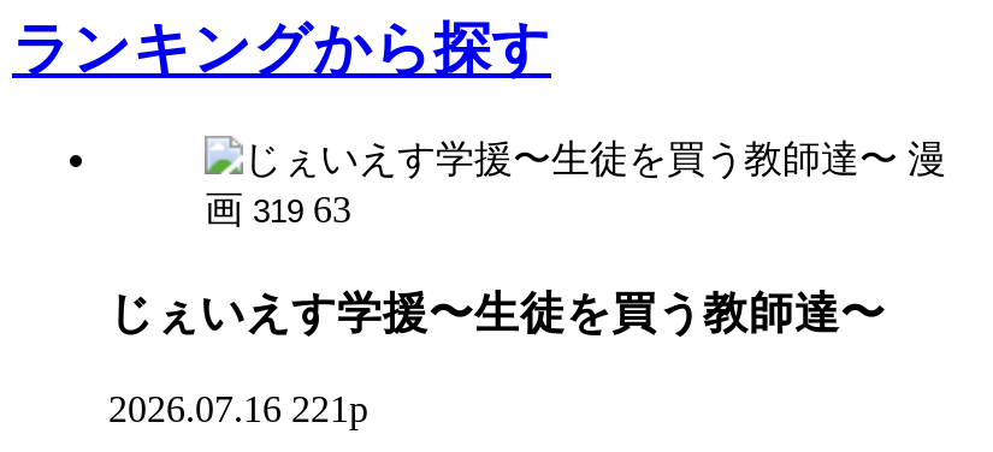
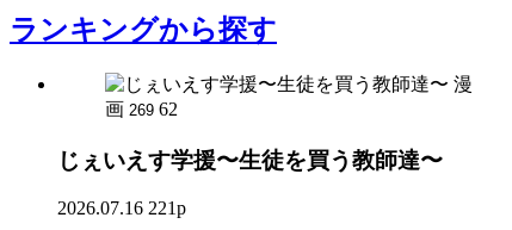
- 画 319 63
+ 画 269 62
